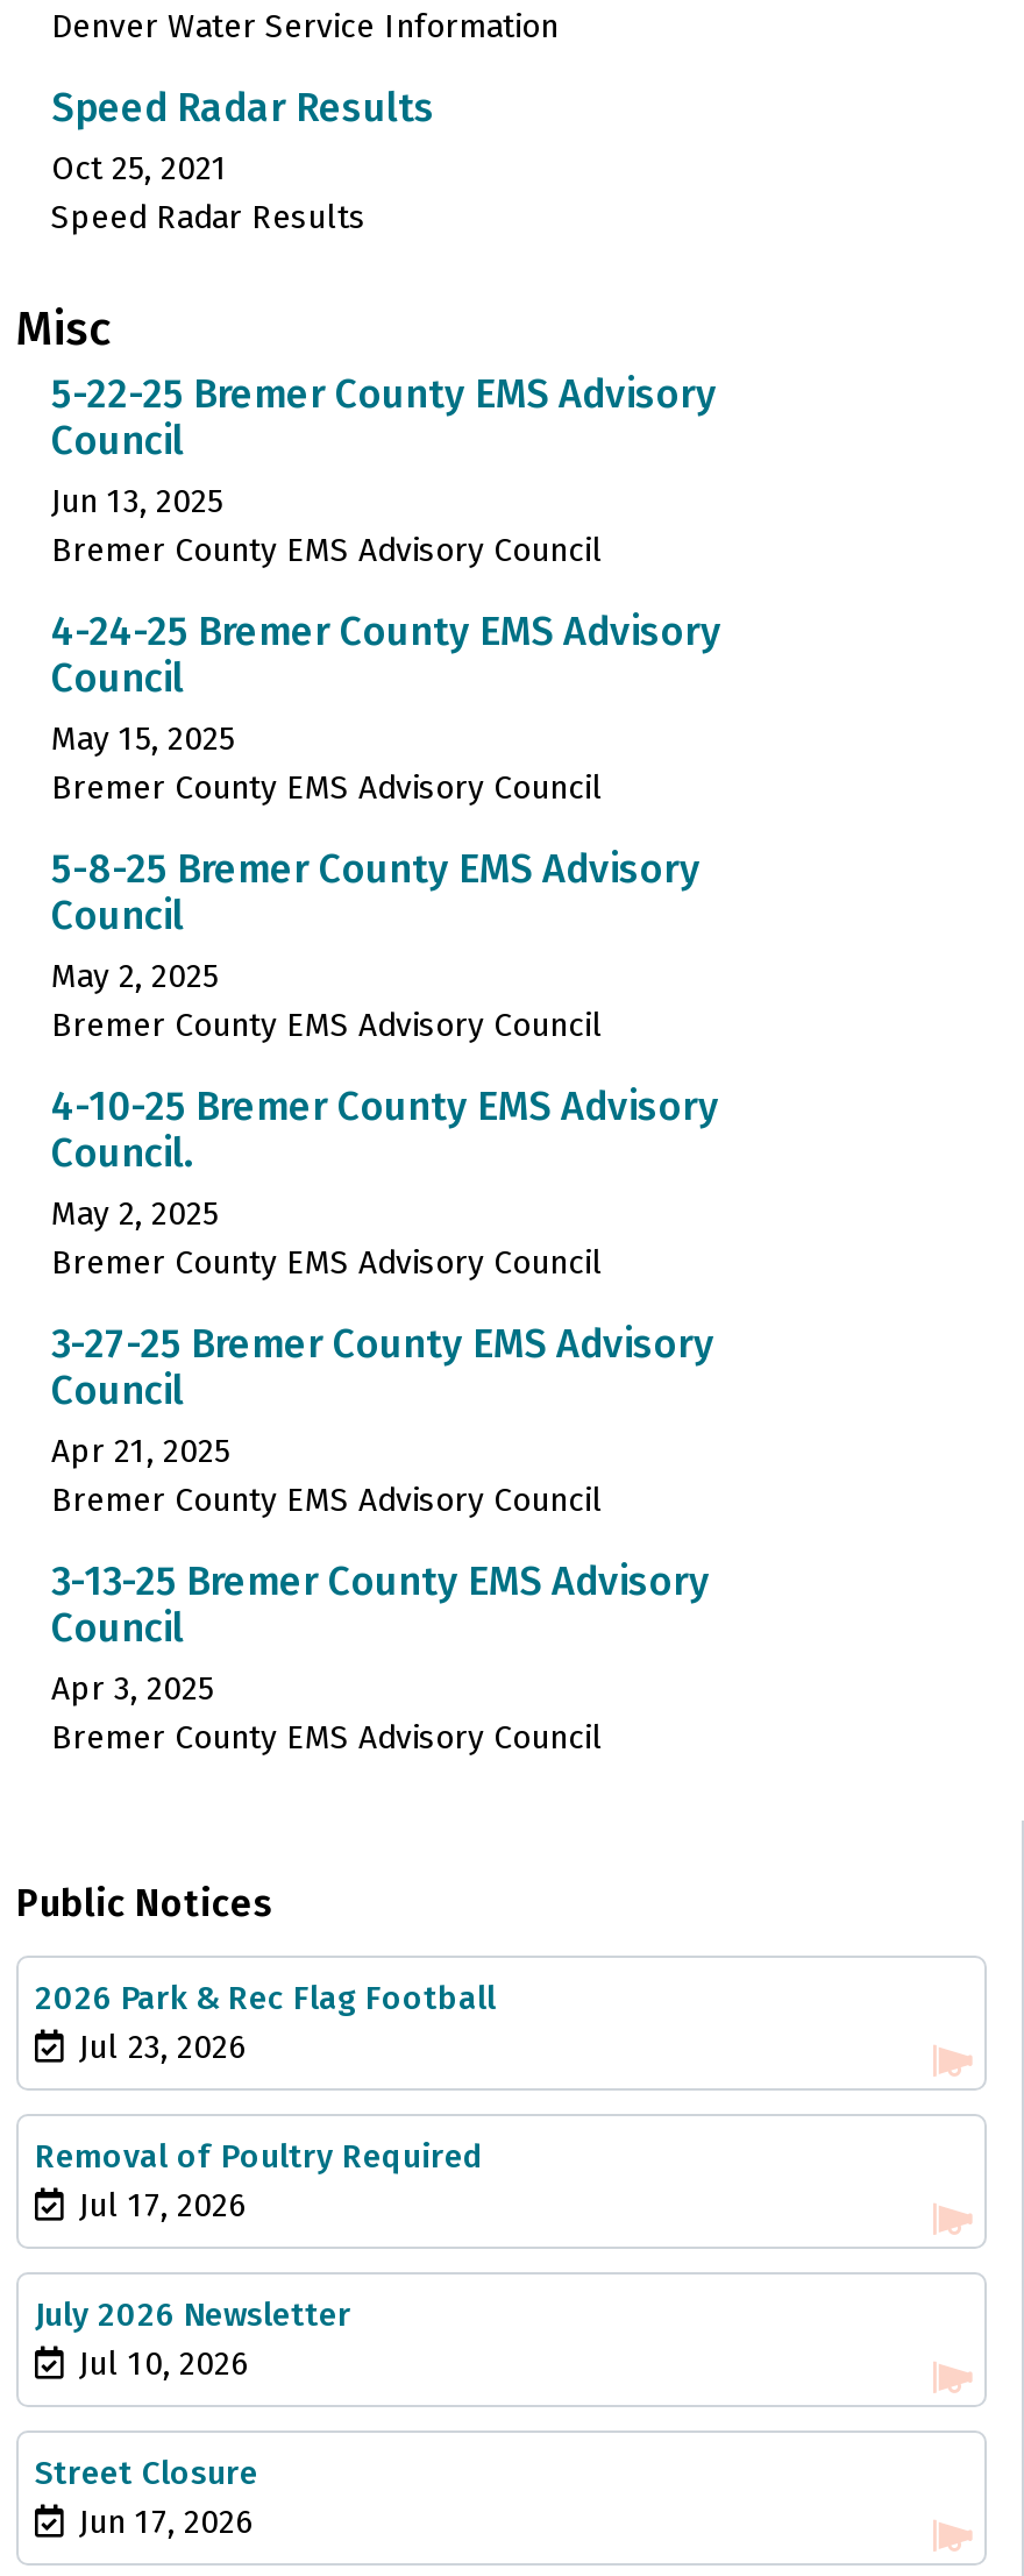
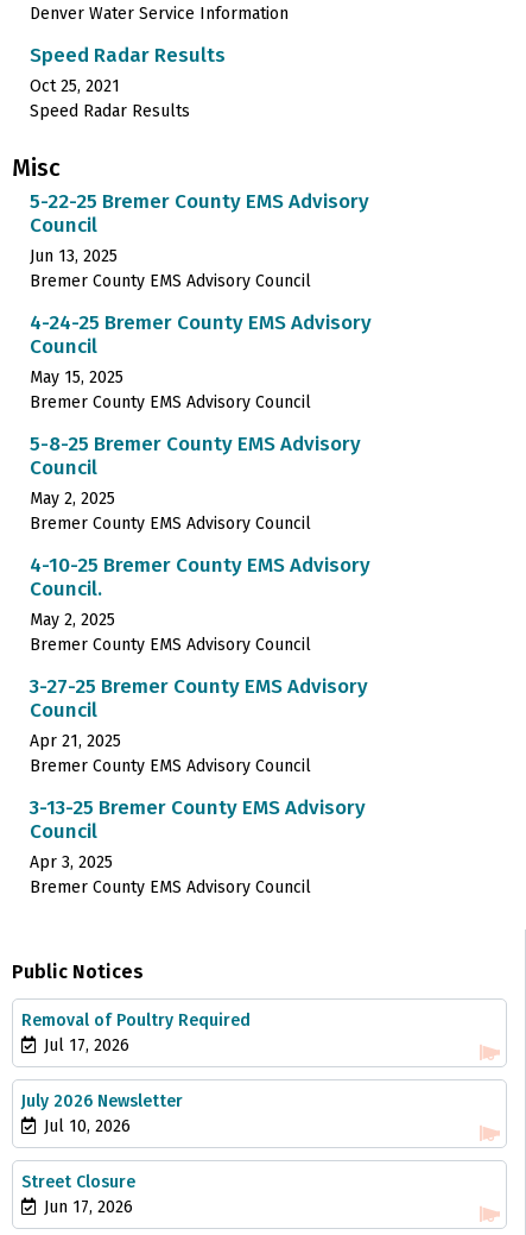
- 2026 Park & Rec Flag Football
- Jul 23, 2026
